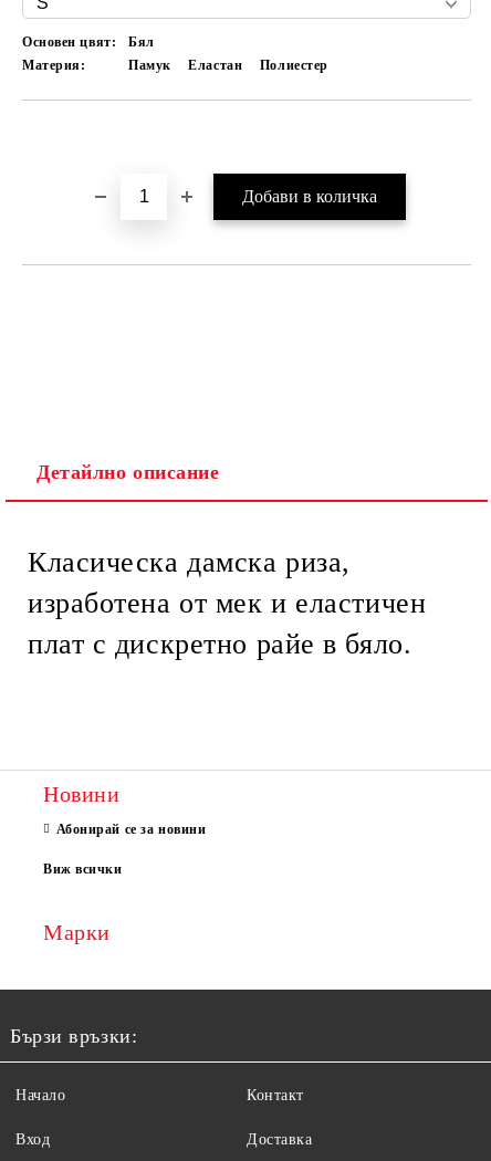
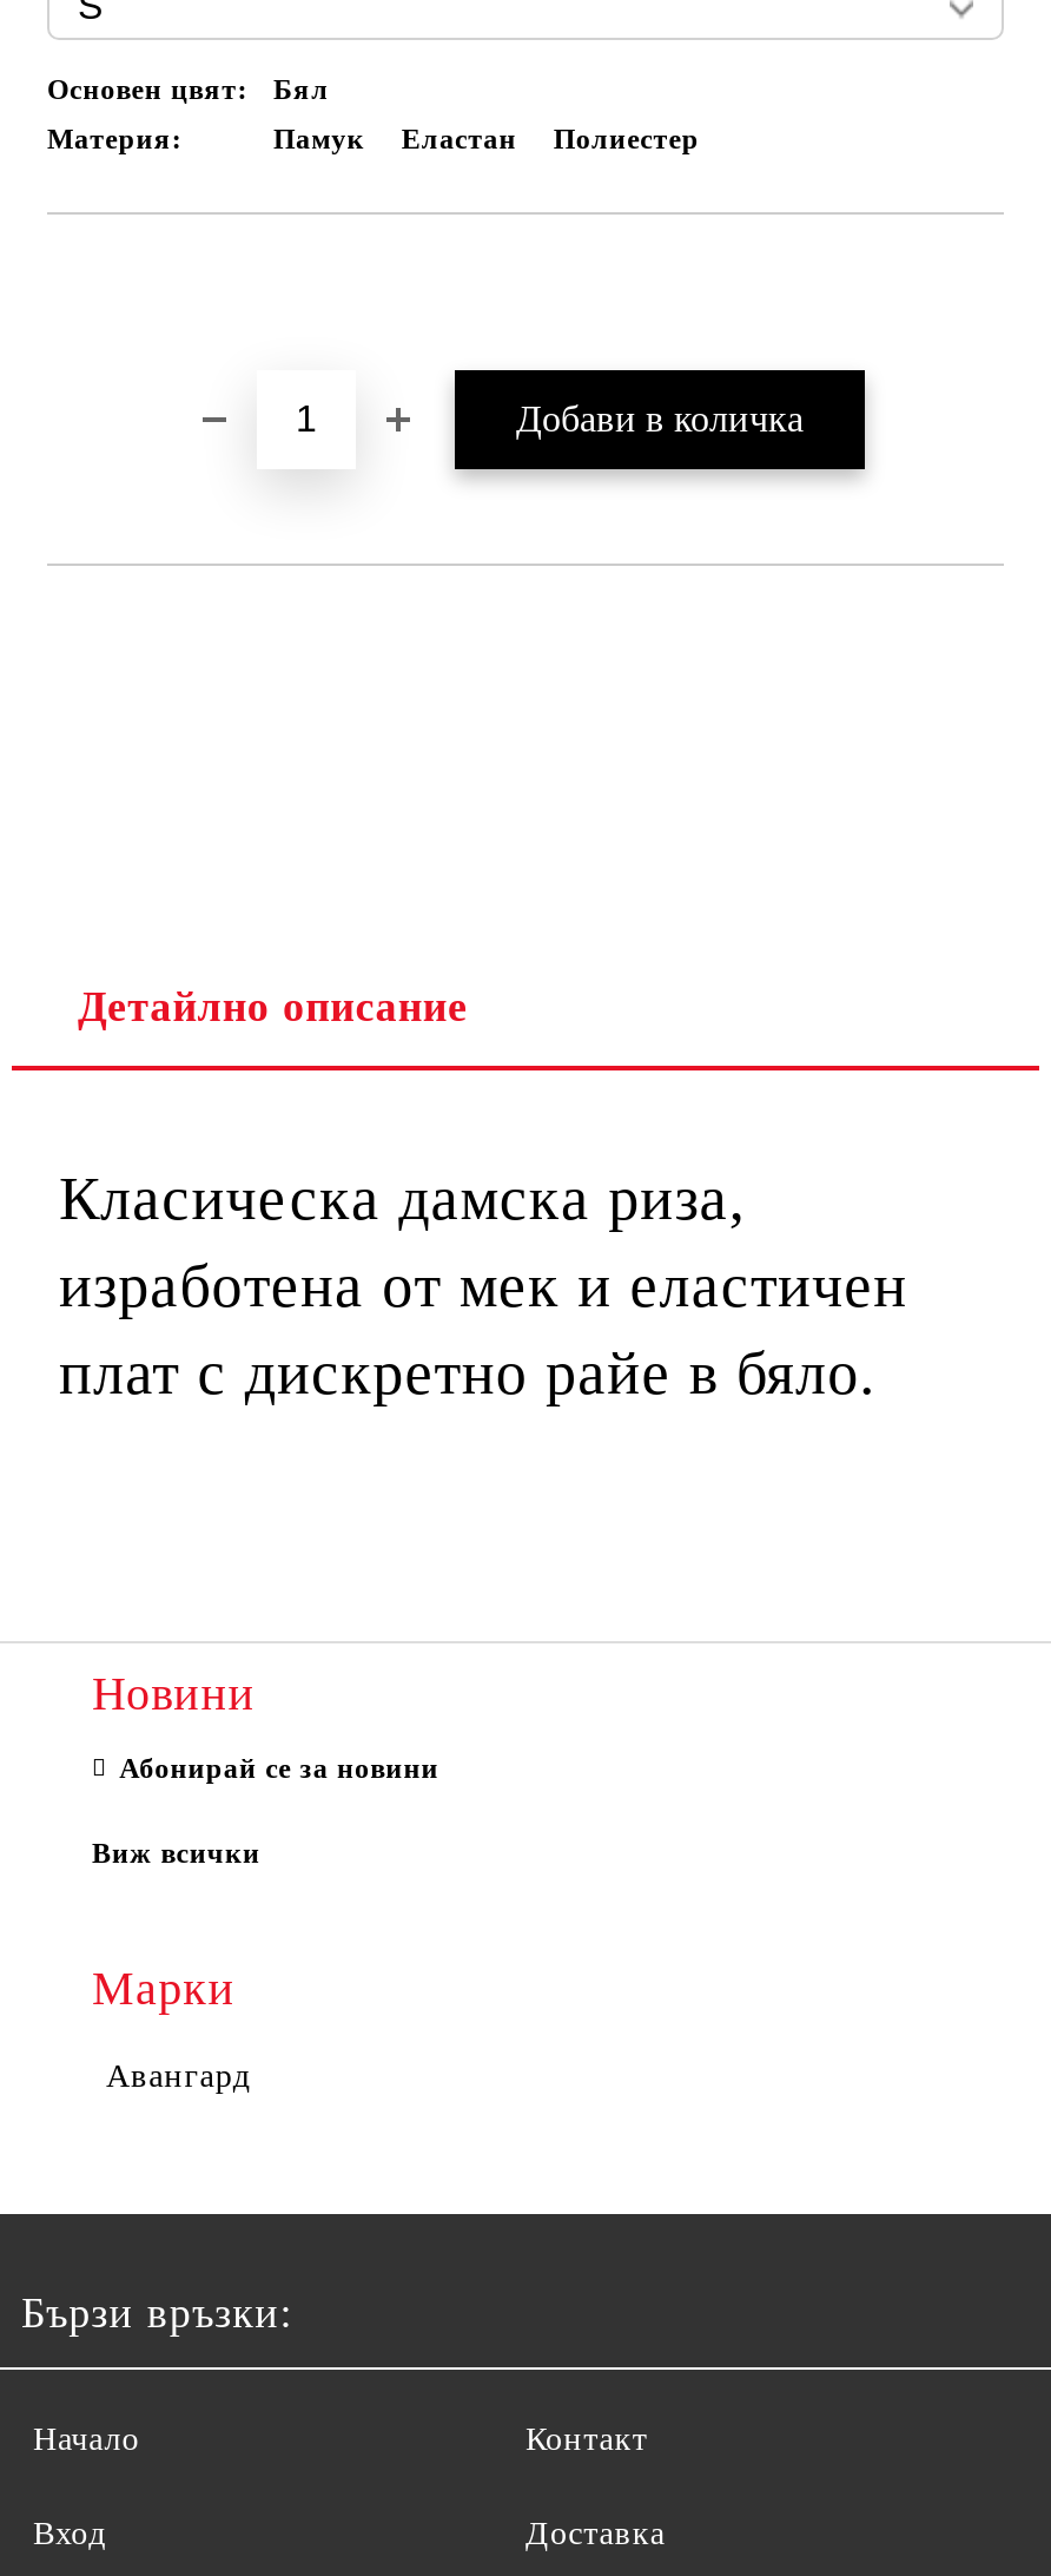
+ Авангард
